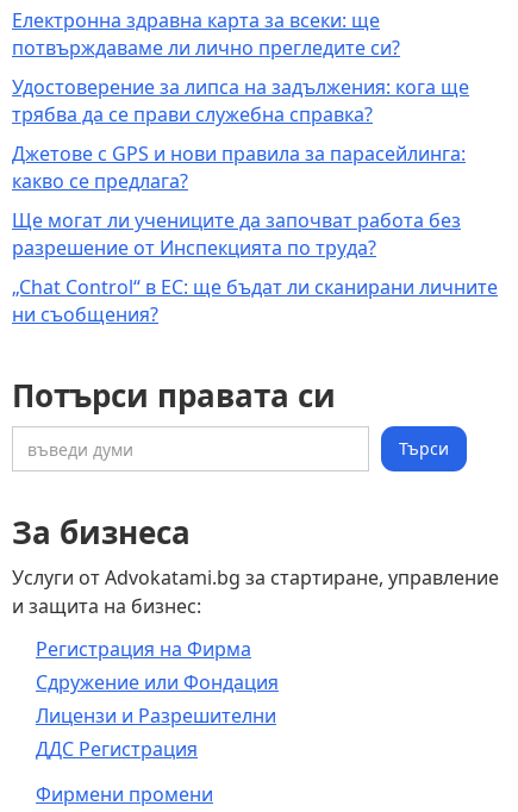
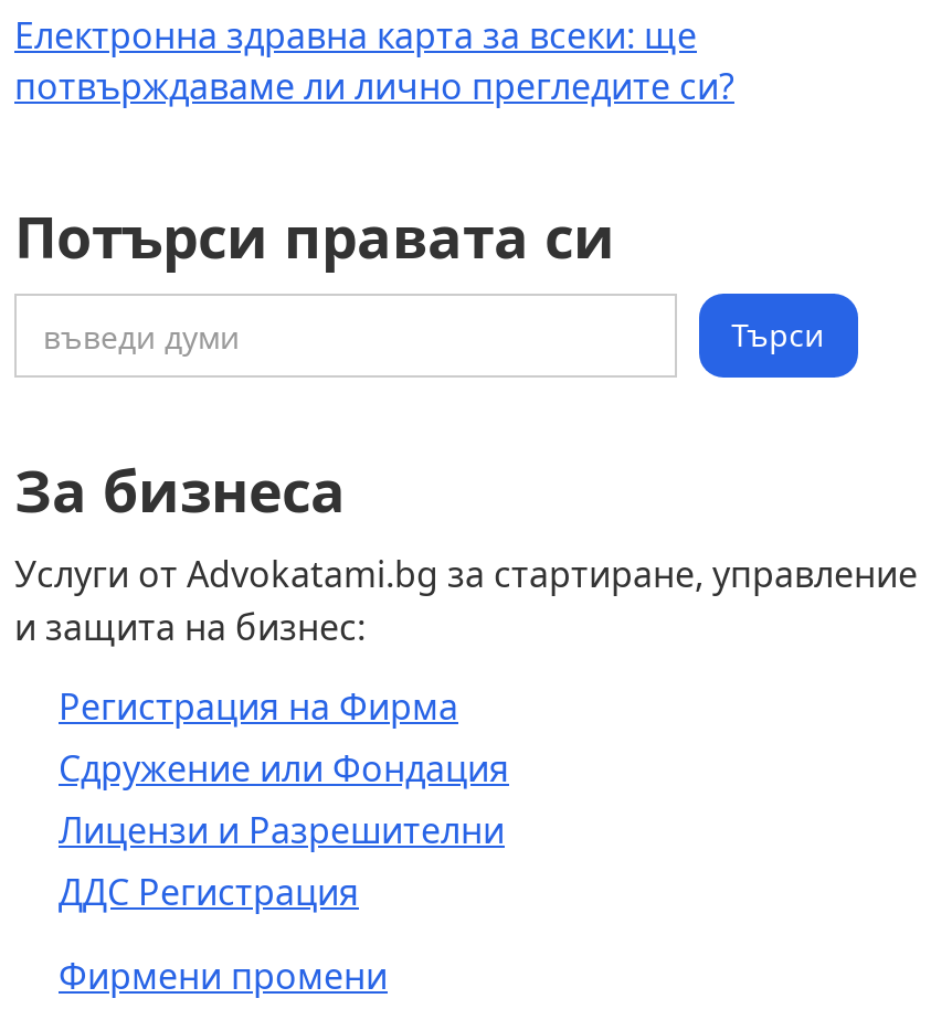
- Удостоверение за липса на задължения: кога ще
- трябва да се прави служебна справка?
- Джетове с GPS и нови правила за парасейлинга:
- какво се предлага?
- Ще могат ли учениците да започват работа без
- разрешение от Инспекцията по труда?
- „Chat Control“ в ЕС: ще бъдат ли сканирани личните
- ни съобщения?
